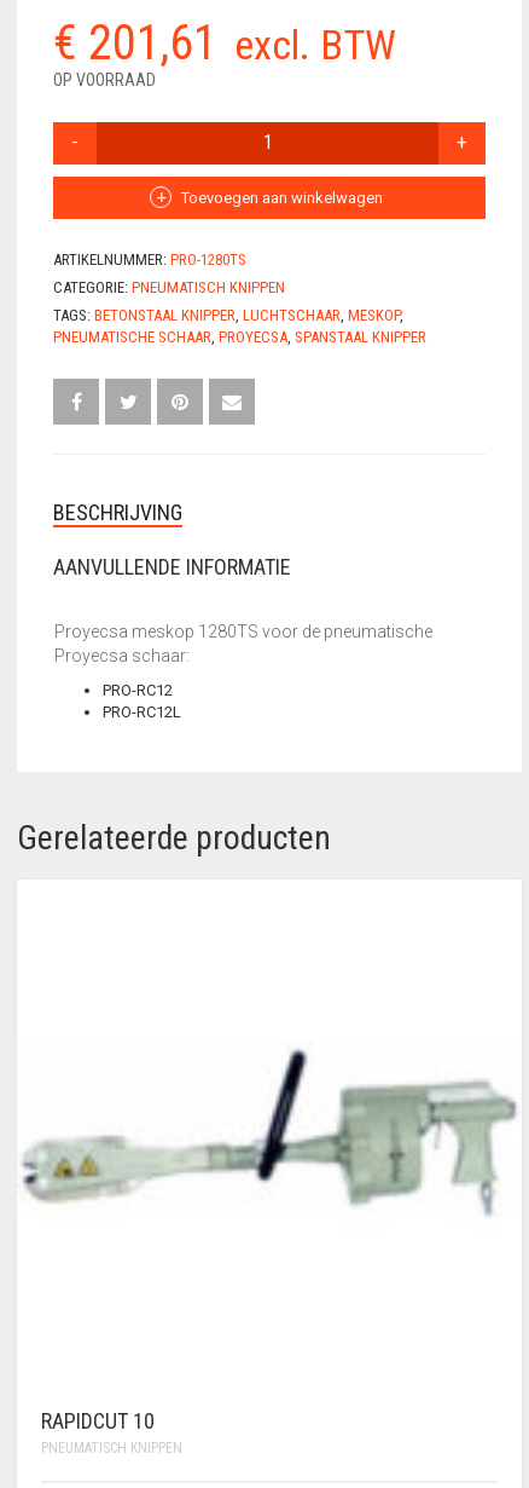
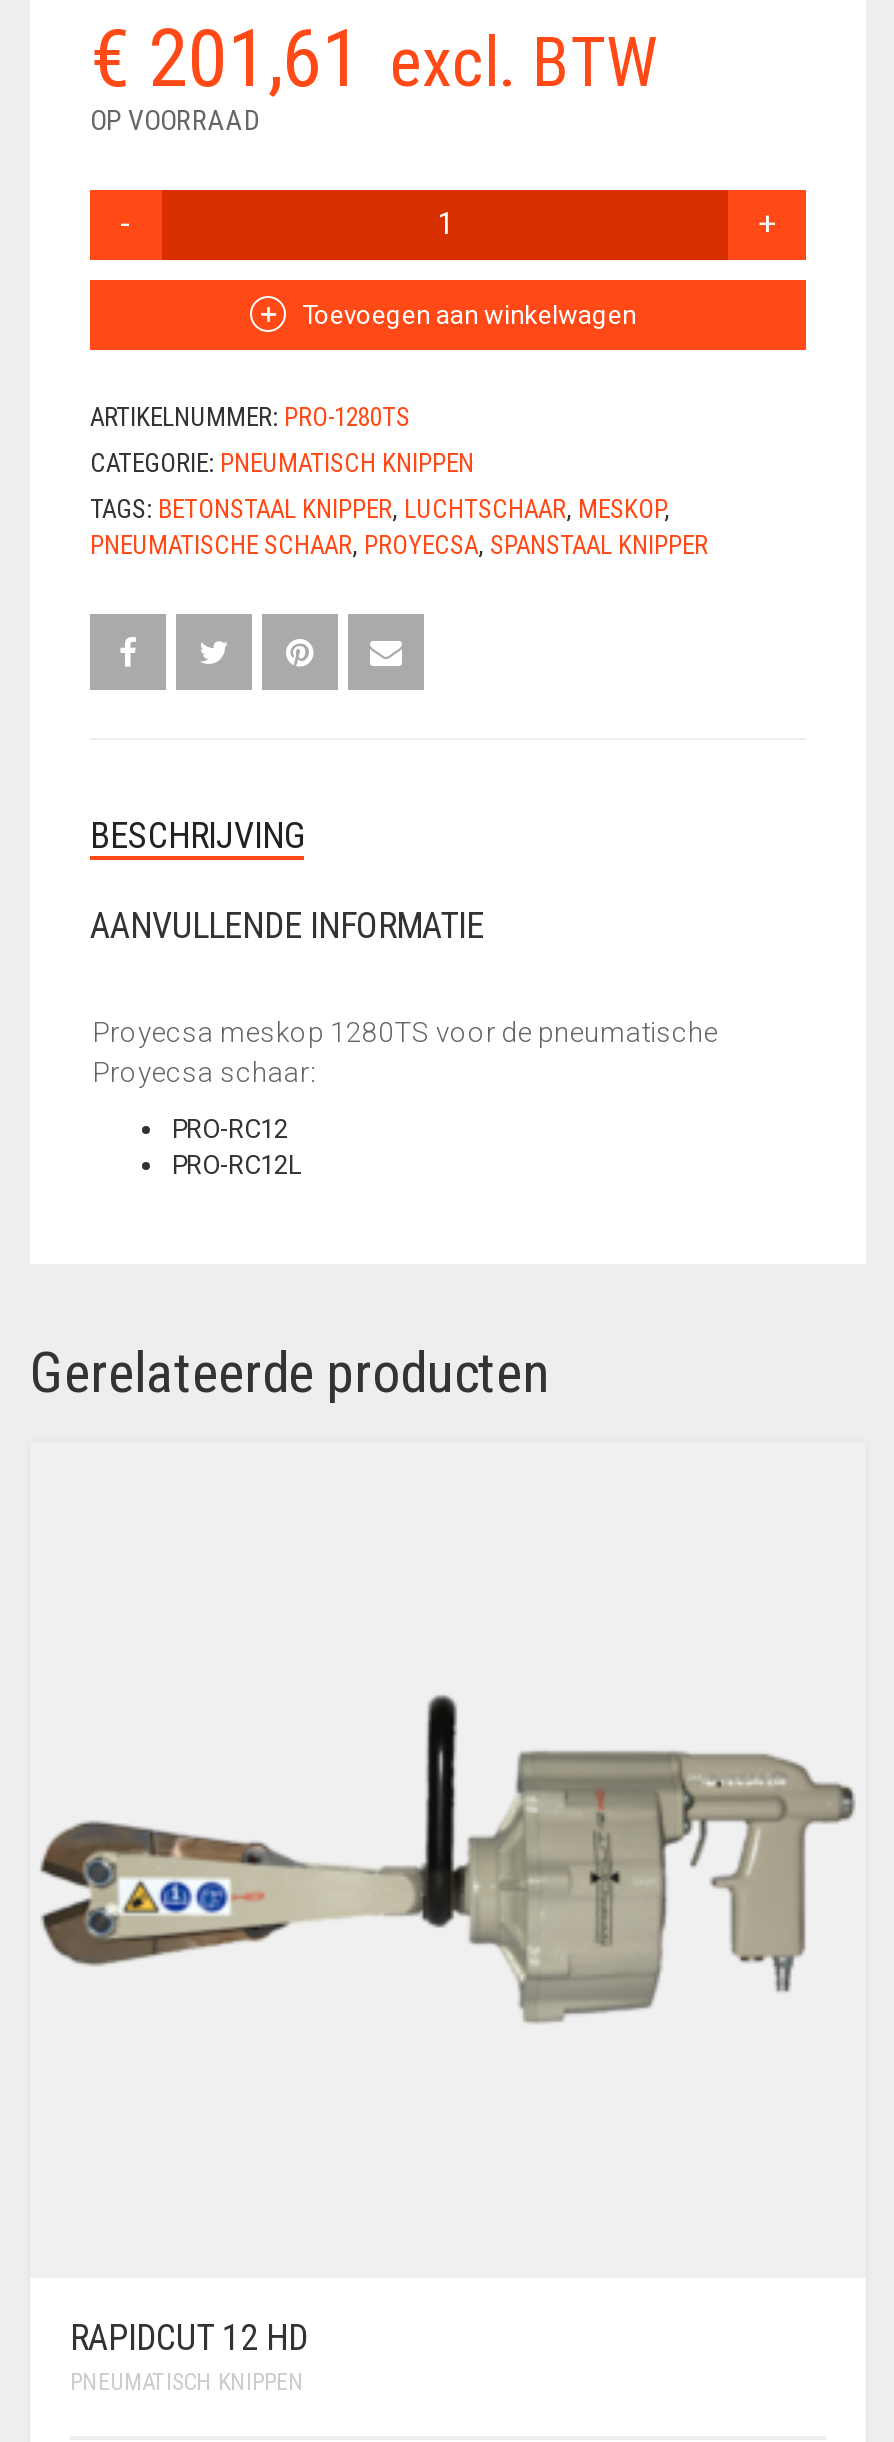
- [image]
+ [image]

- RAPIDCUT 10
+ RAPIDCUT 12 HD
